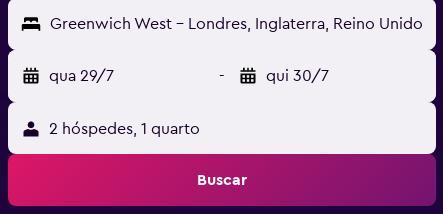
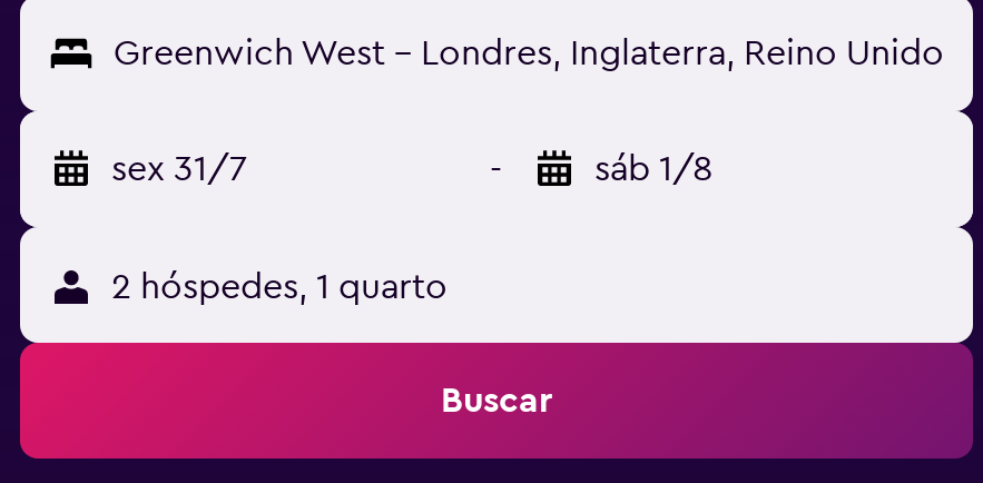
- qua 29/7
+ sex 31/7

- qui 30/7
+ sáb 1/8
